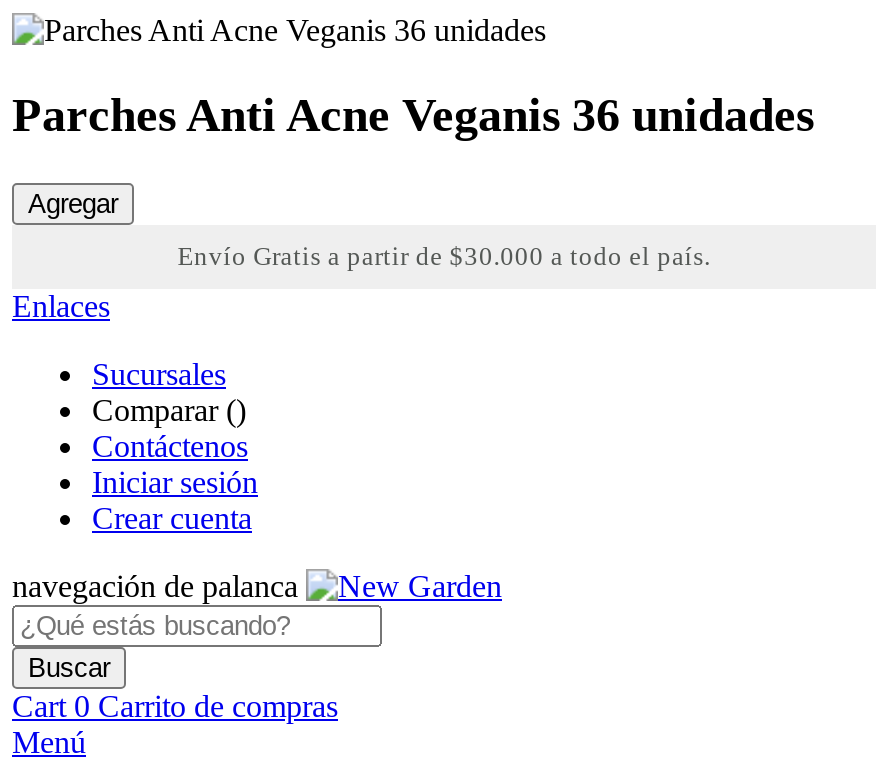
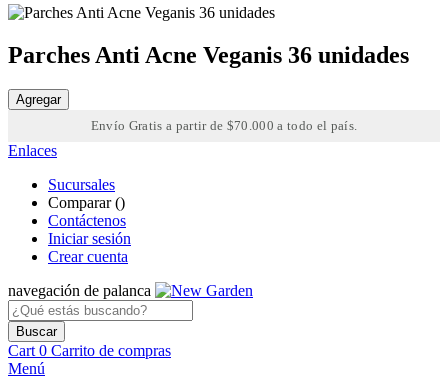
- Envío Gratis a partir de $30.000 a todo el país.
+ Envío Gratis a partir de $70.000 a todo el país.
